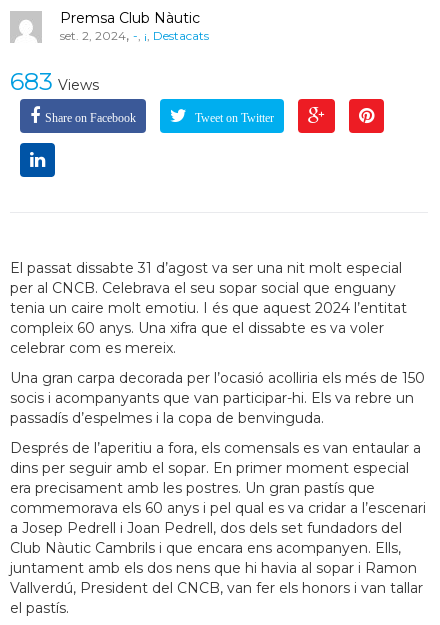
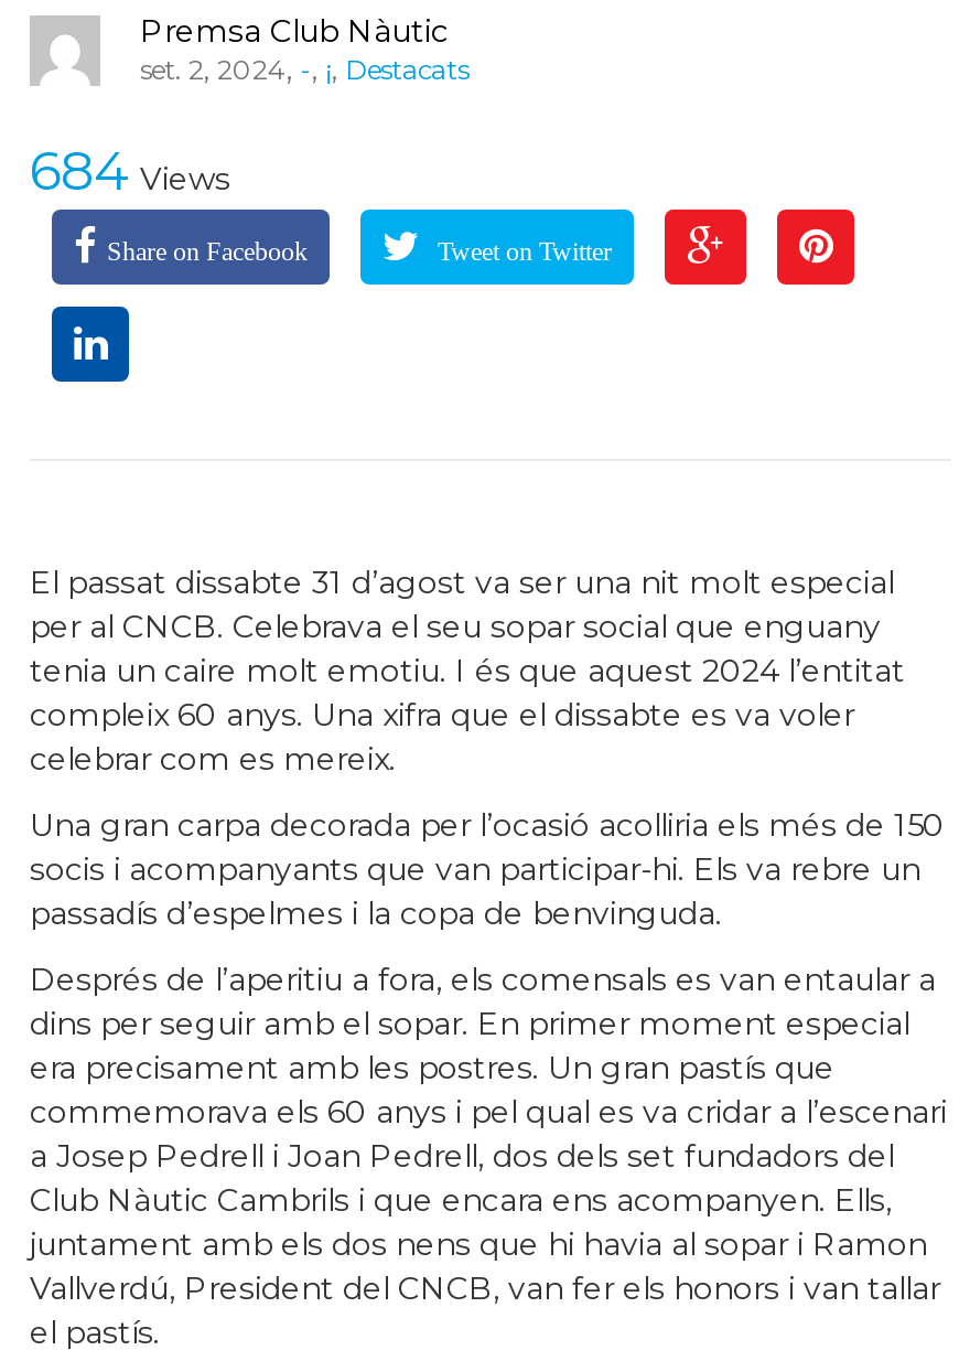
- 683 Views
+ 684 Views
